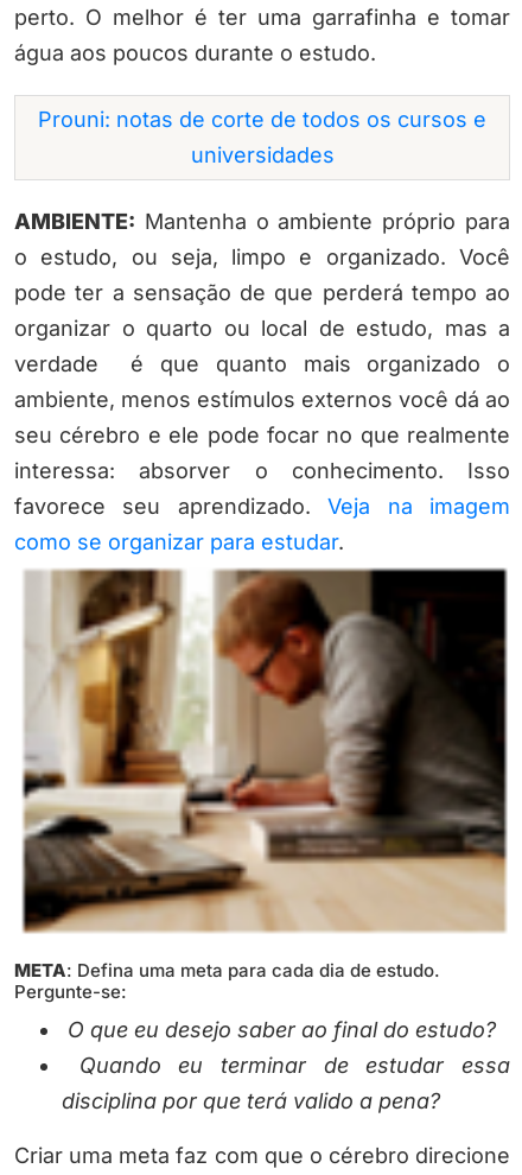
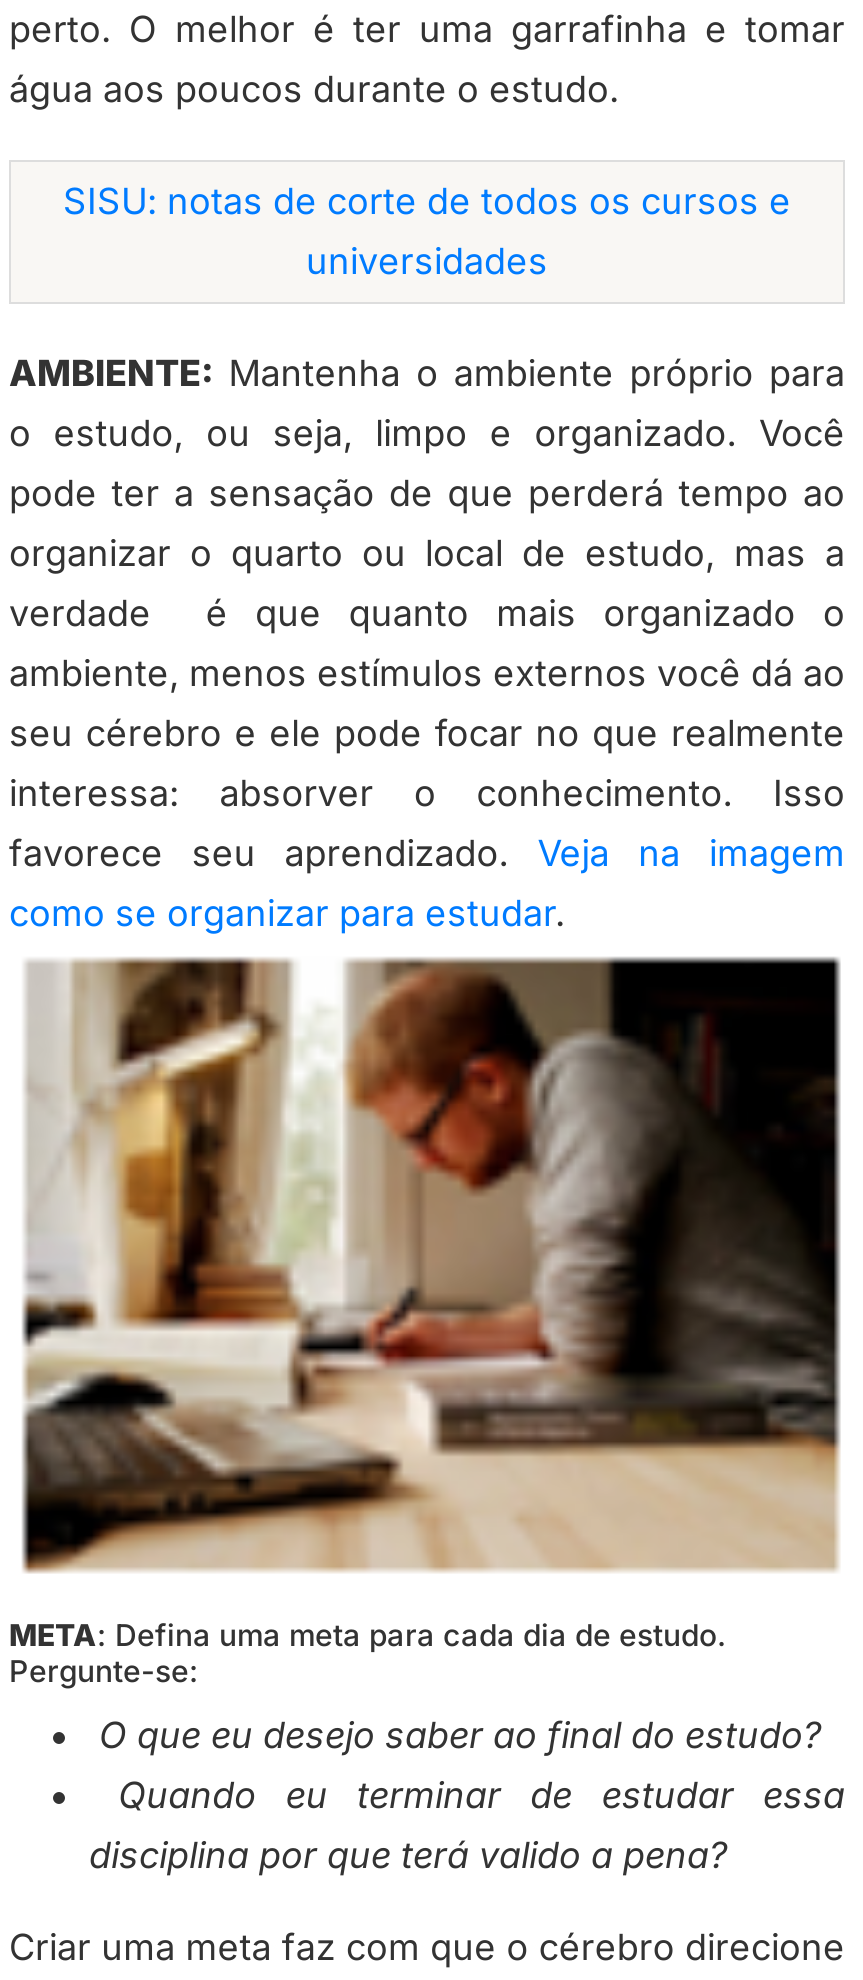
- Prouni: notas de corte de todos os cursos e
+ SISU: notas de corte de todos os cursos e
